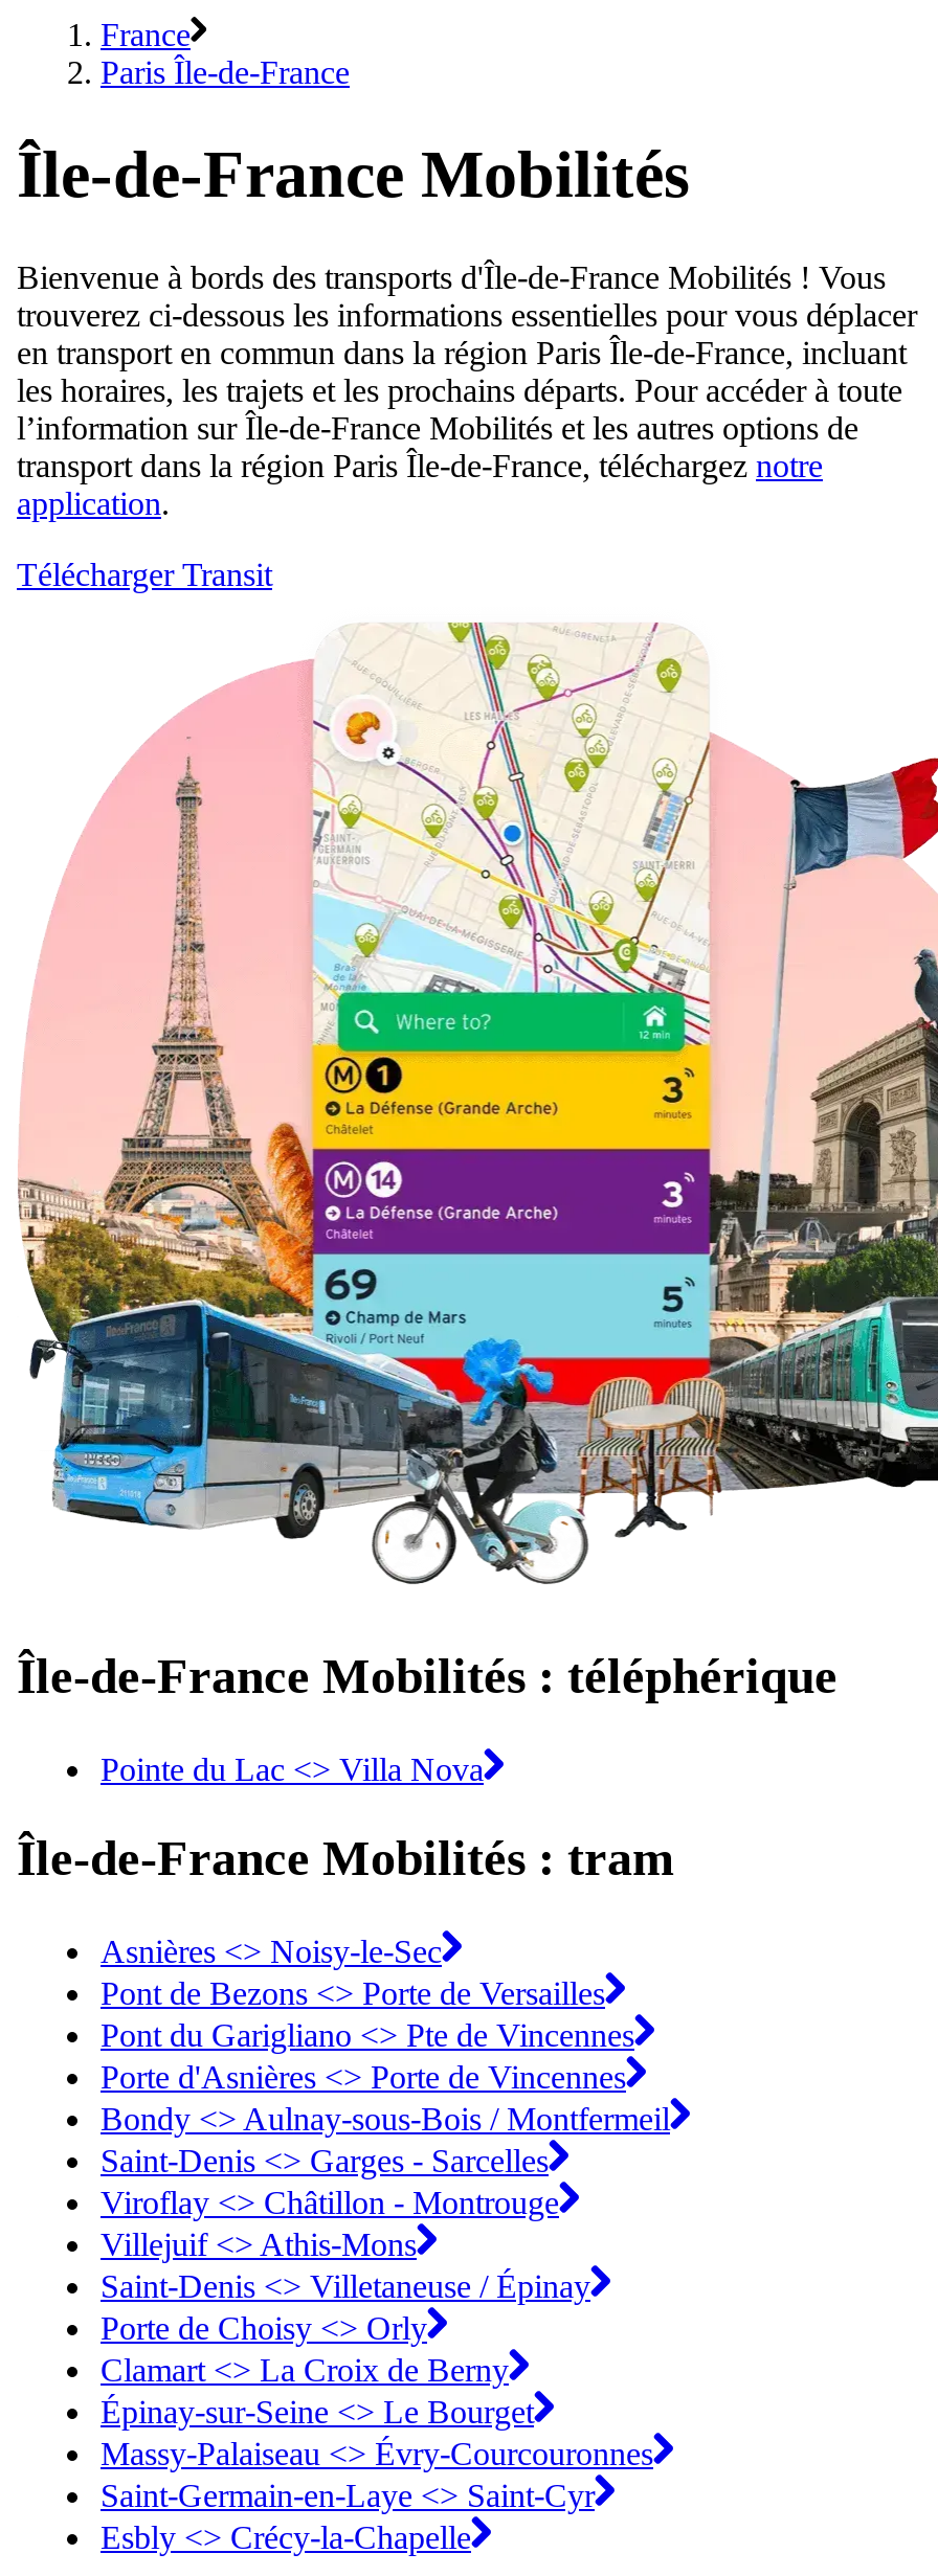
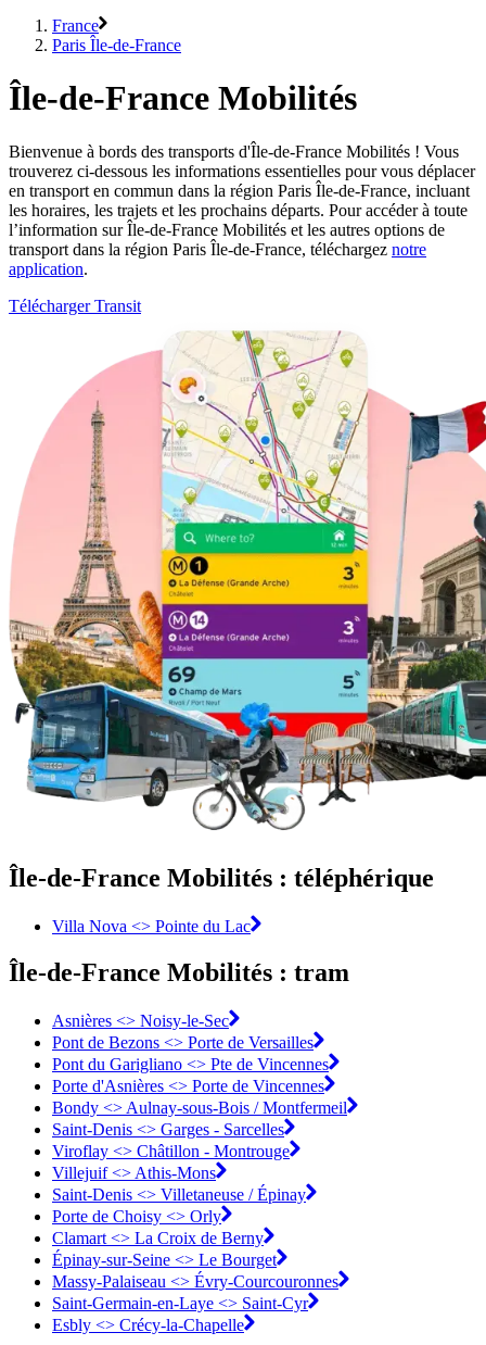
- Pointe du Lac <> Villa Nova
+ Villa Nova <> Pointe du Lac
